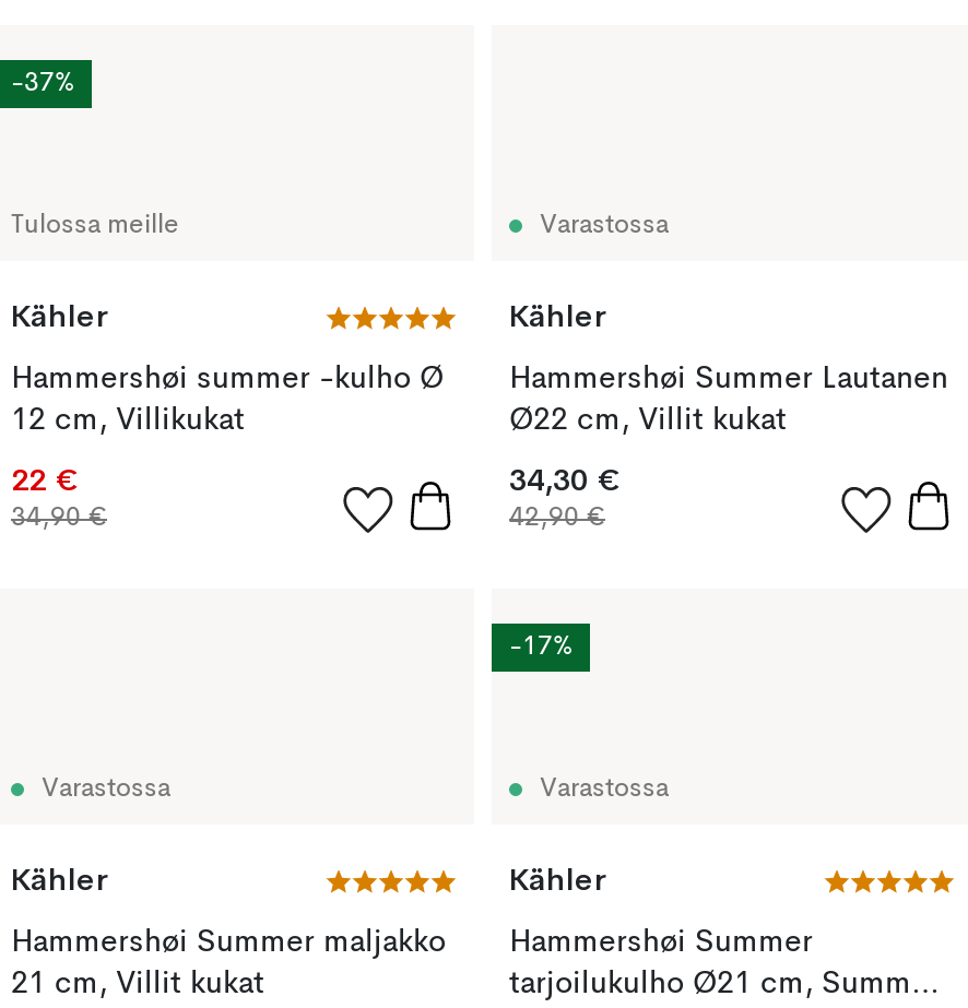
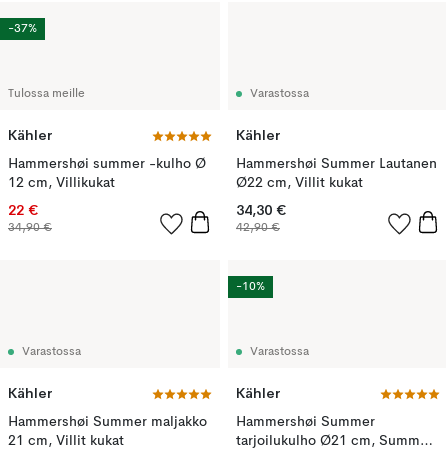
- -17%
+ -10%
